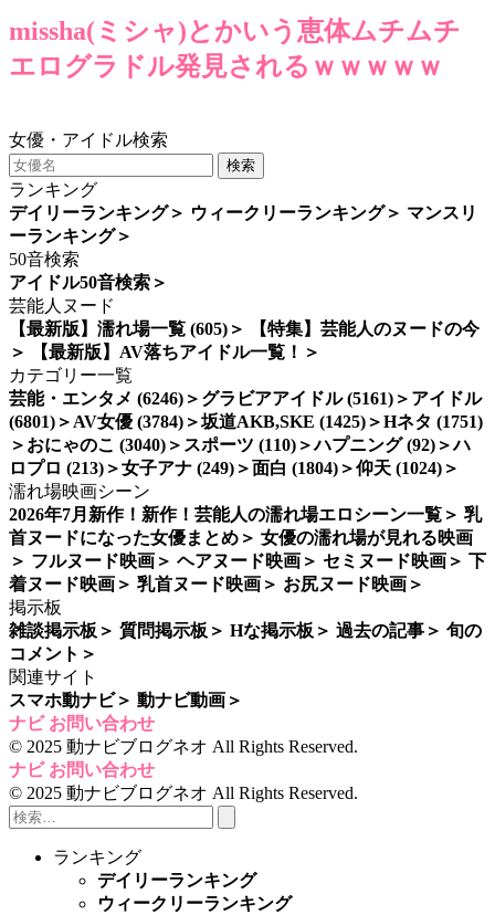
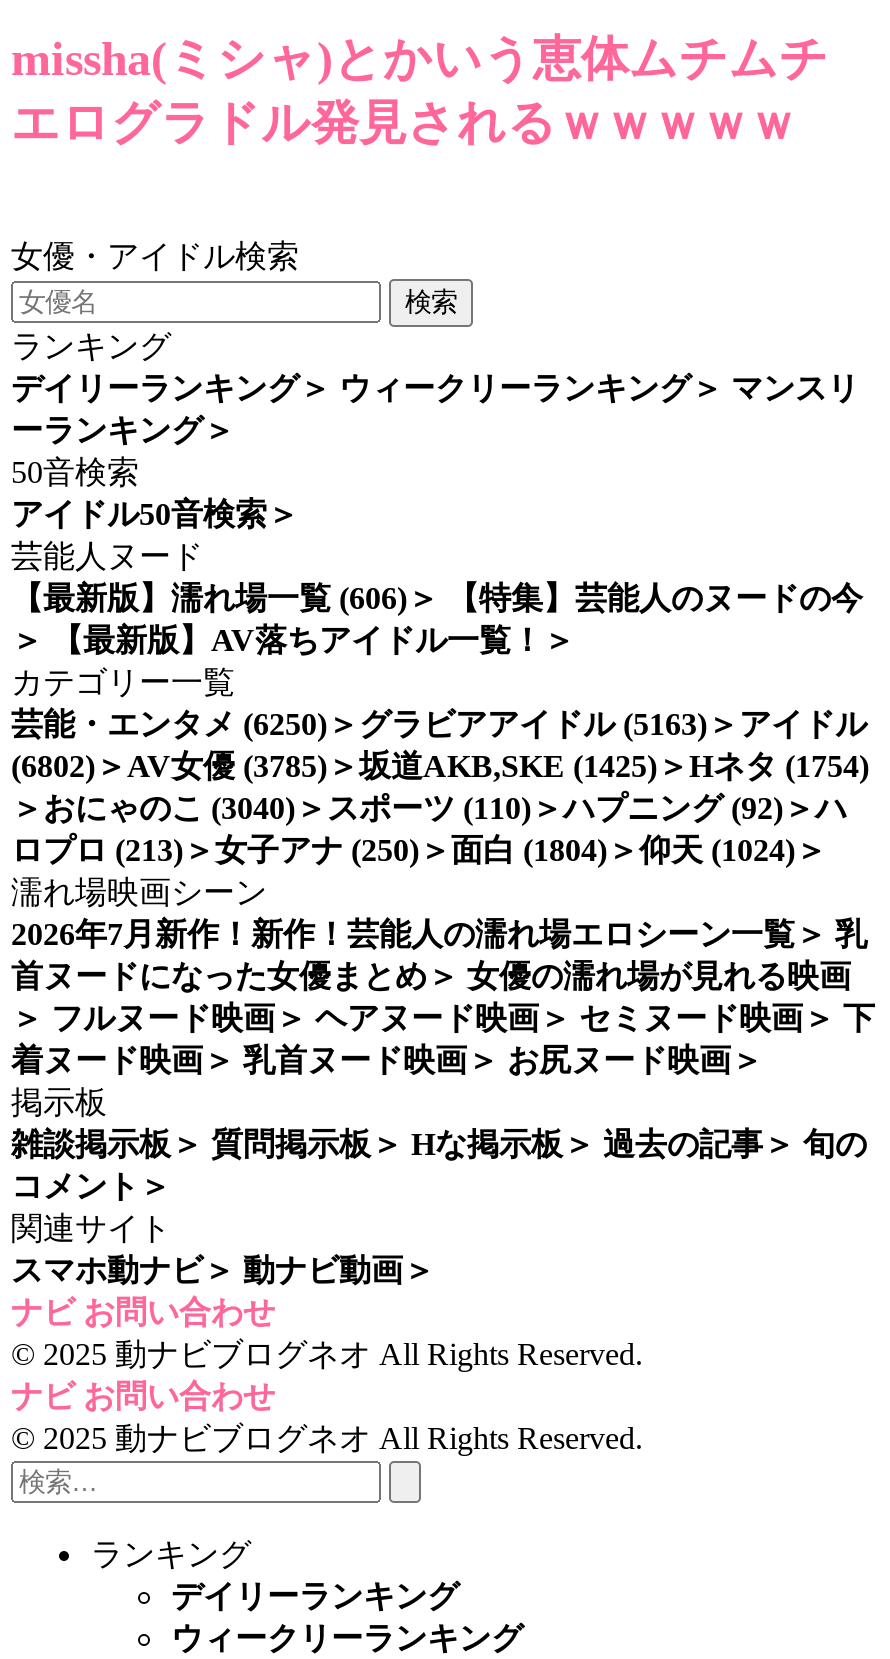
- 【最新版】濡れ場一覧 (605)＞ 【特集】芸能人のヌードの今
+ 【最新版】濡れ場一覧 (606)＞ 【特集】芸能人のヌードの今

- 芸能・エンタメ (6246)＞グラビアアイドル (5161)＞アイドル
+ 芸能・エンタメ (6250)＞グラビアアイドル (5163)＞アイドル

- (6801)＞AV女優 (3784)＞坂道AKB,SKE (1425)＞Hネタ (1751)
+ (6802)＞AV女優 (3785)＞坂道AKB,SKE (1425)＞Hネタ (1754)

- ロプロ (213)＞女子アナ (249)＞面白 (1804)＞仰天 (1024)＞
+ ロプロ (213)＞女子アナ (250)＞面白 (1804)＞仰天 (1024)＞
